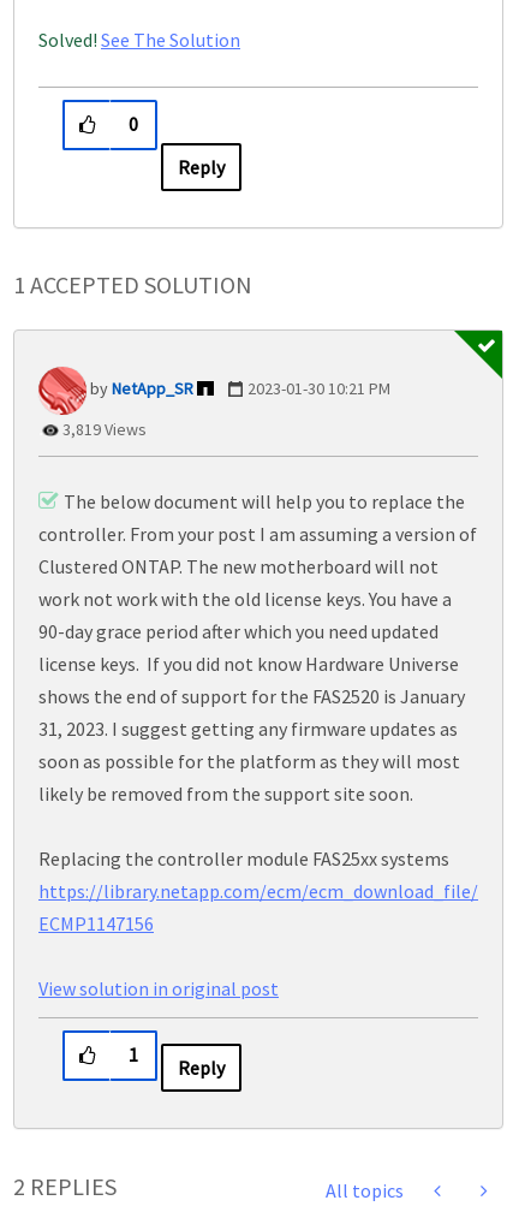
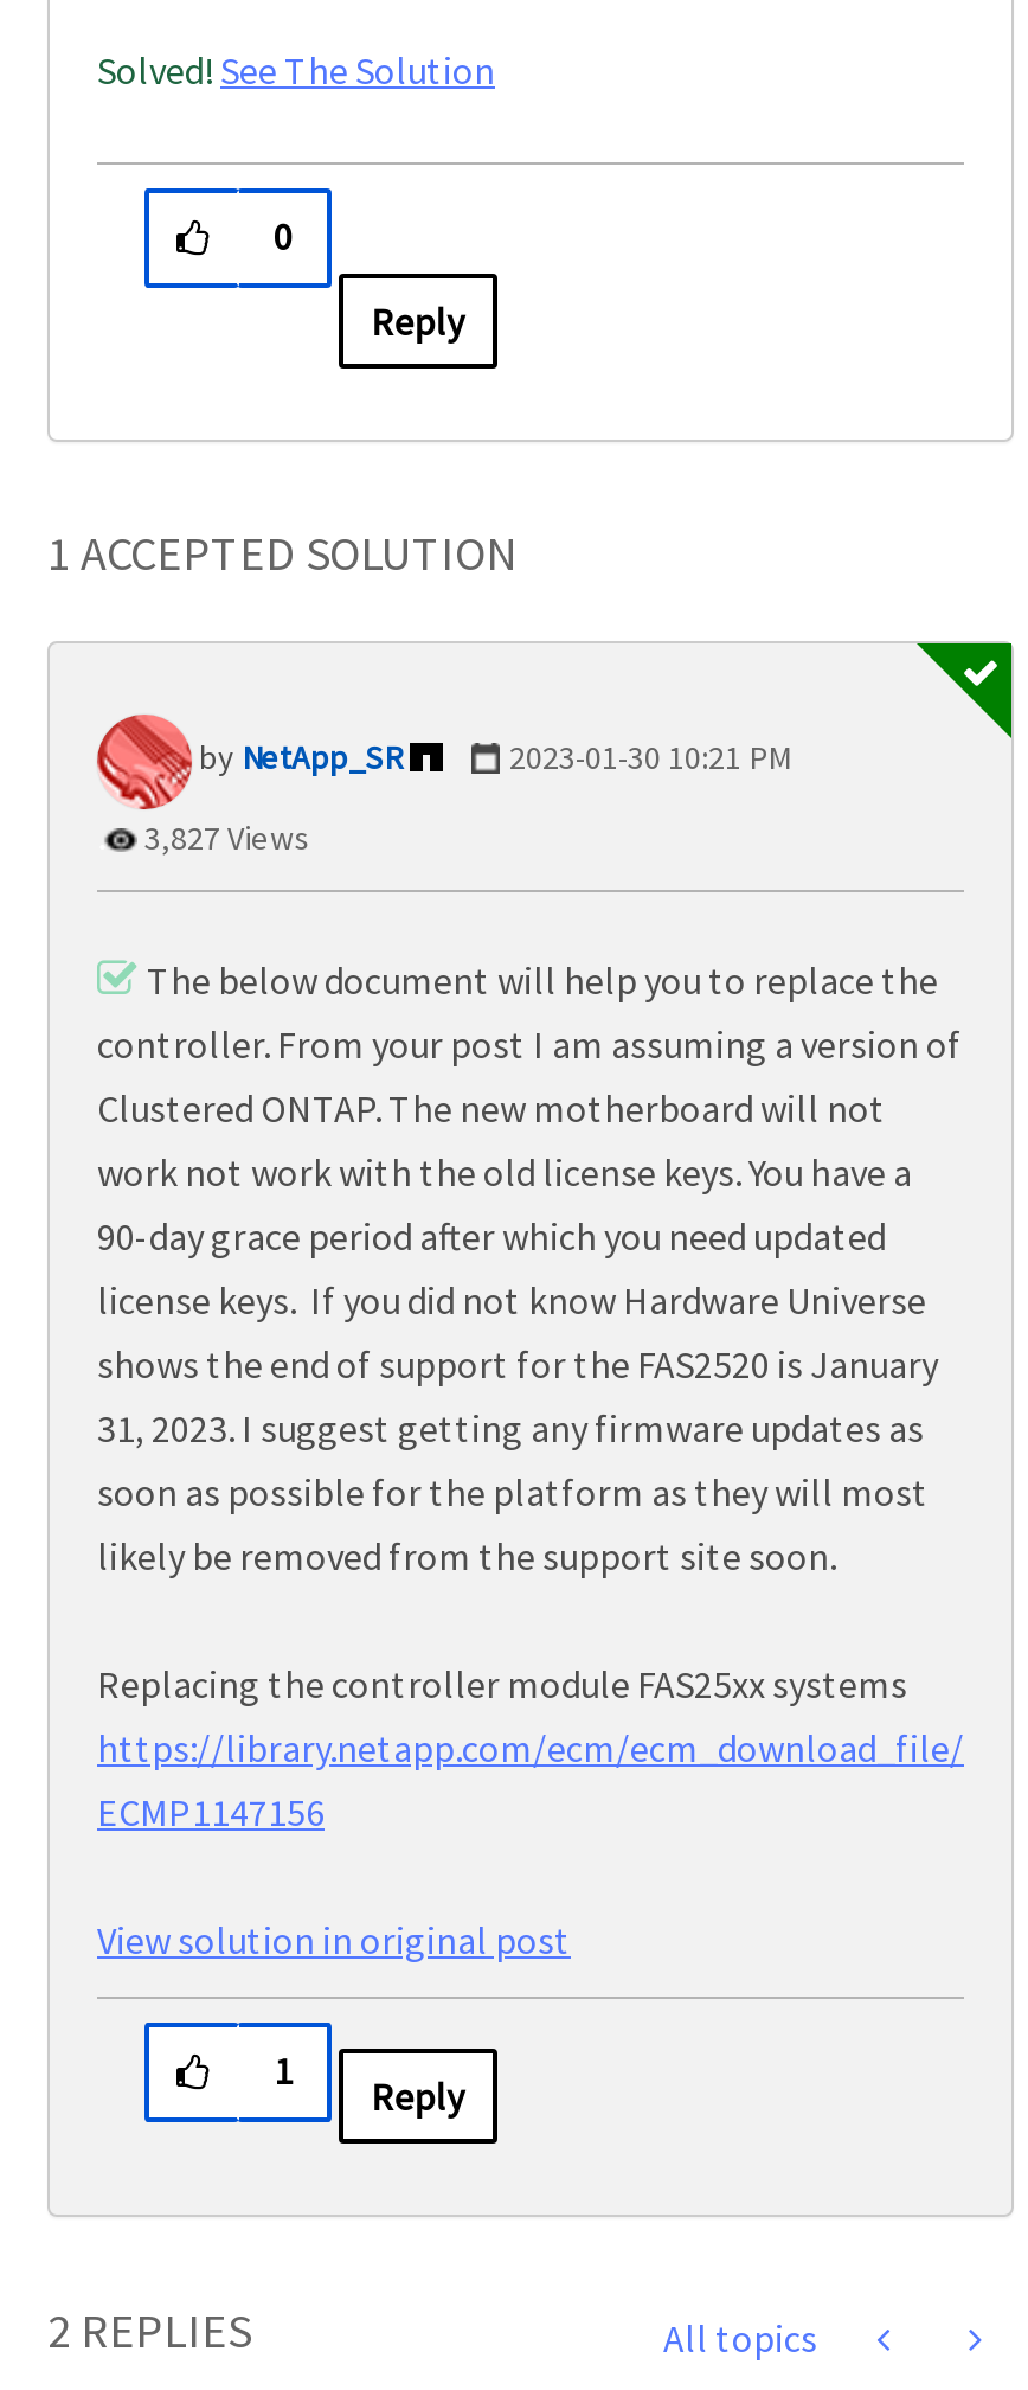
- 3,819 Views
+ 3,827 Views
